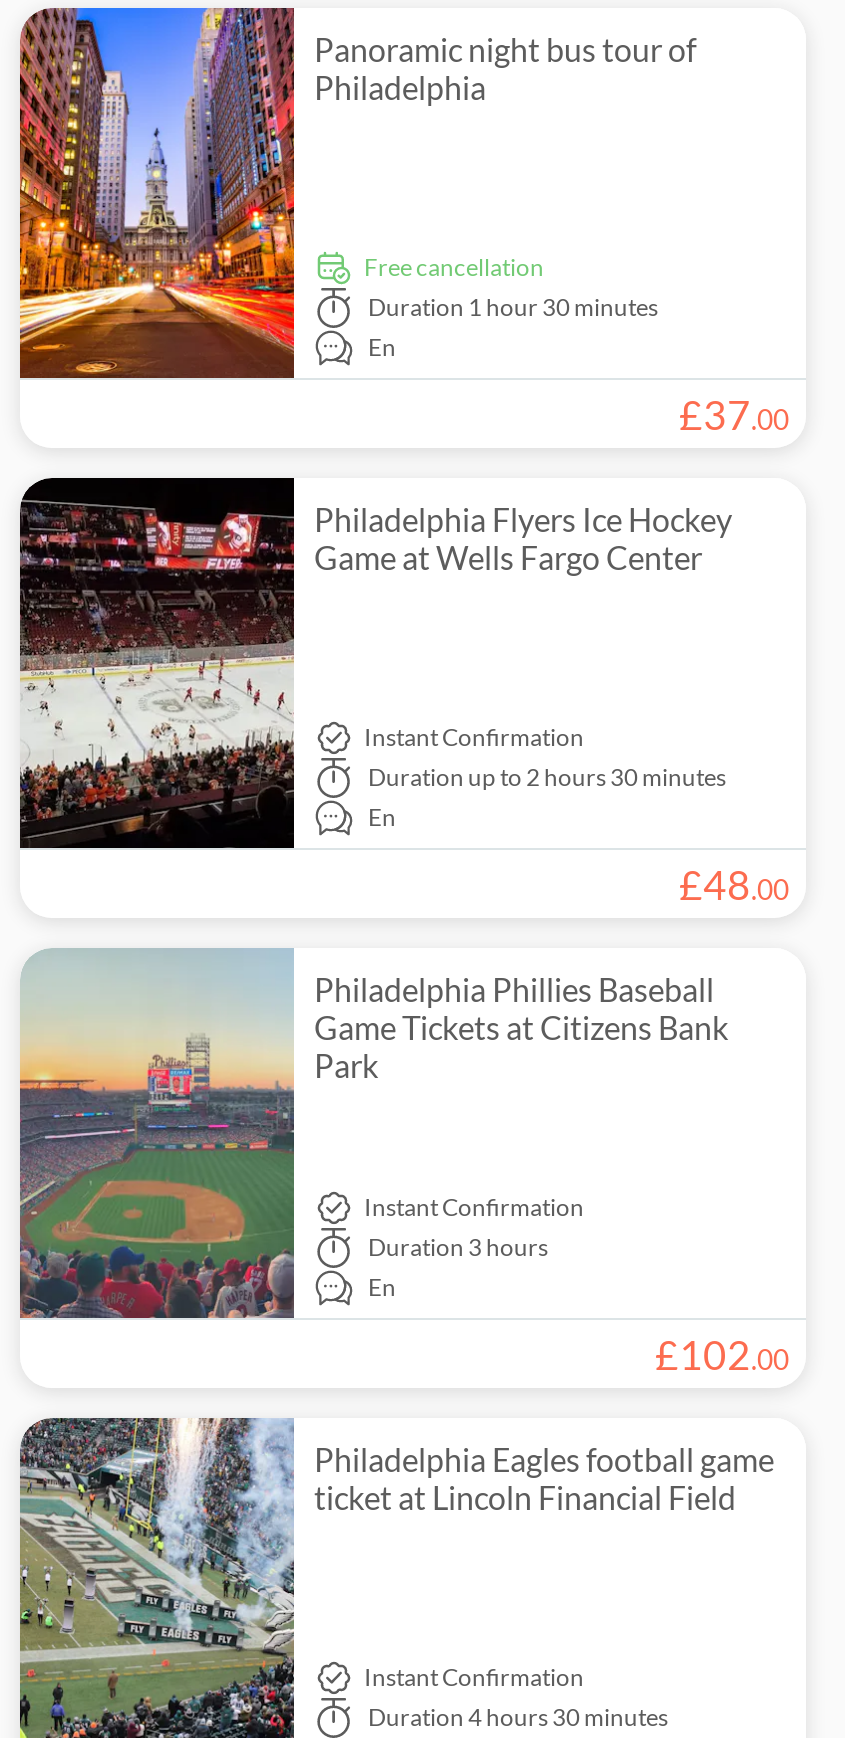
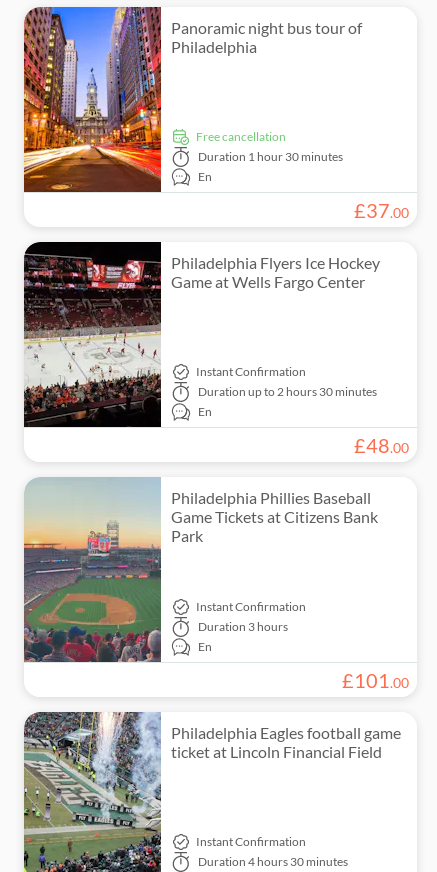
- £102. 00
+ £101. 00
